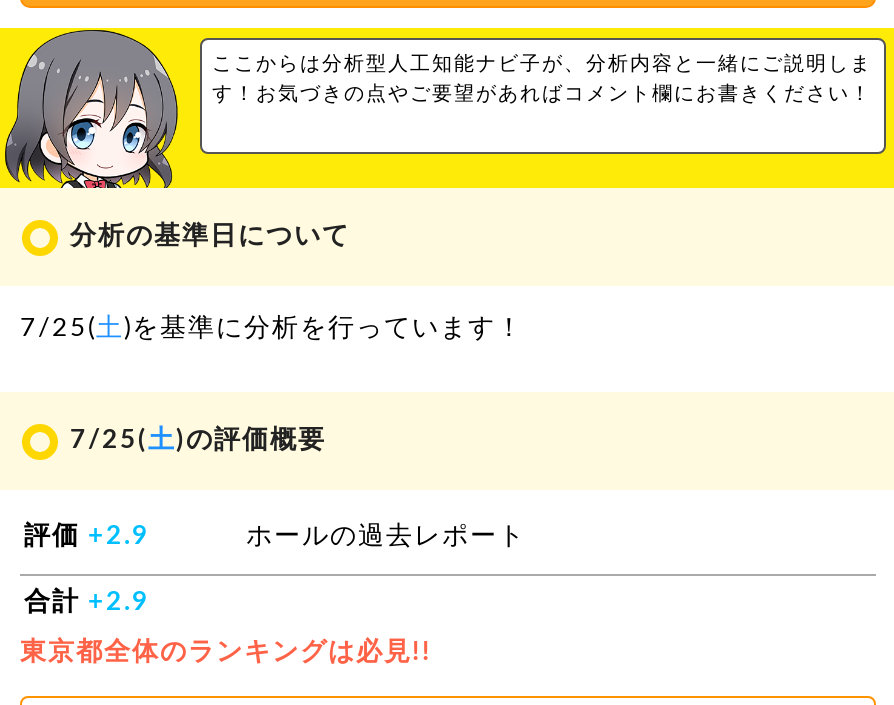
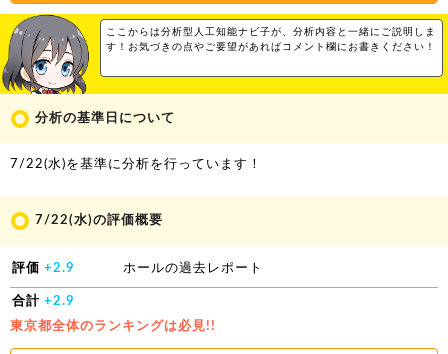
- 7/25(土)を基準に分析を行っています！
+ 7/22(水)を基準に分析を行っています！

- 7/25(土)の評価概要
+ 7/22(水)の評価概要
